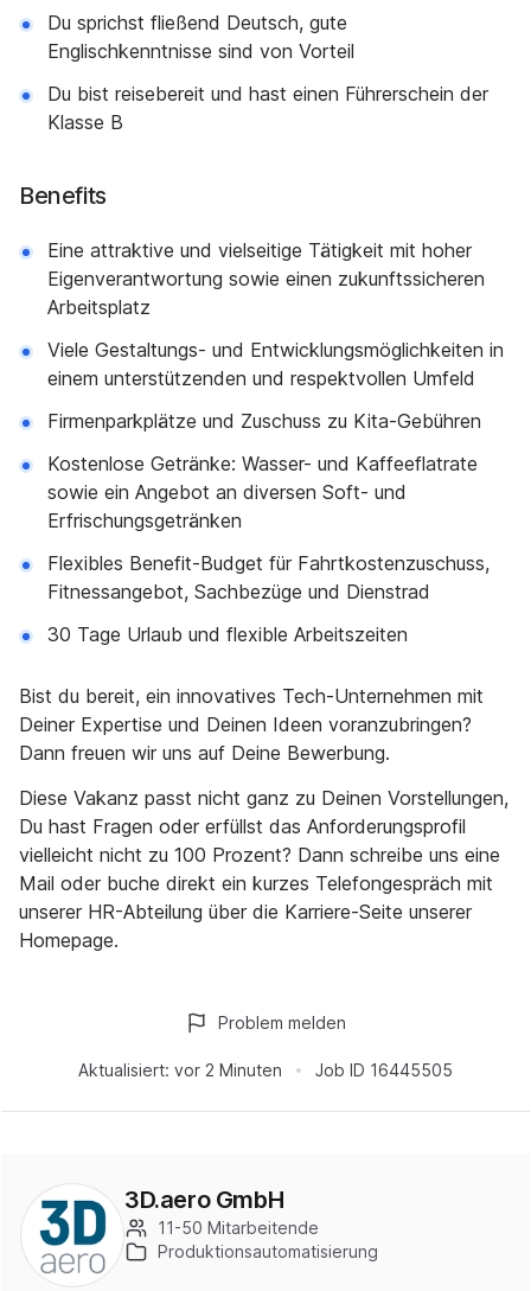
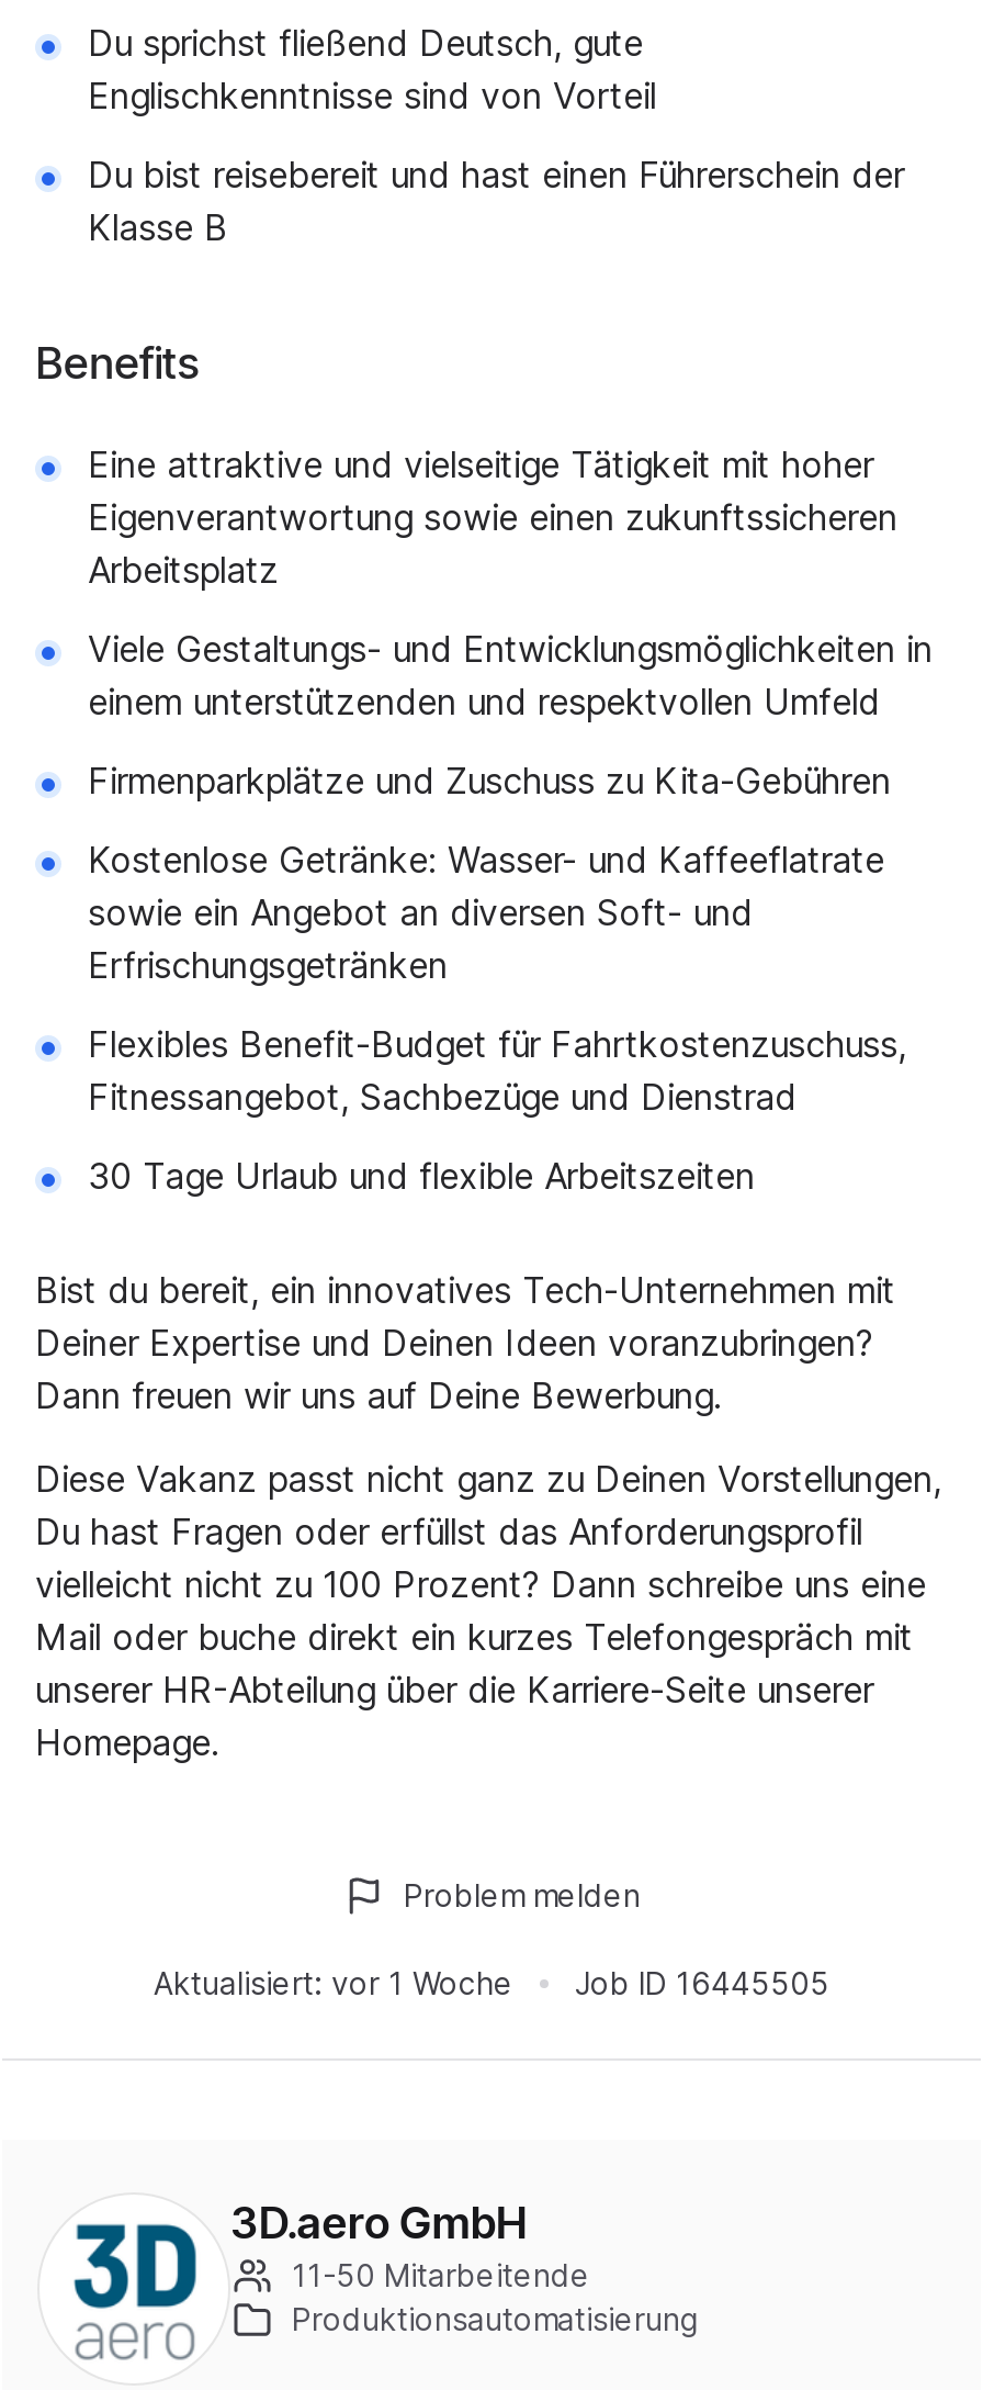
- Aktualisiert: vor 2 Minuten
+ Aktualisiert: vor 1 Woche
